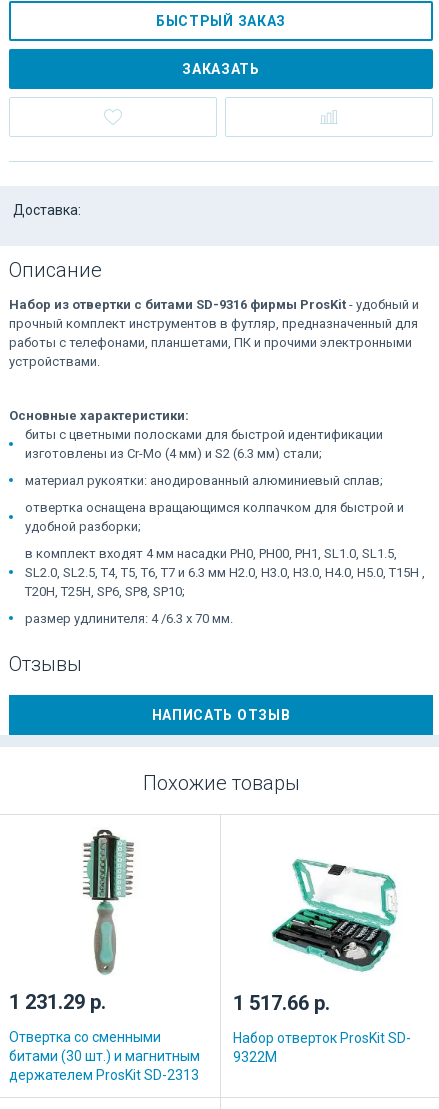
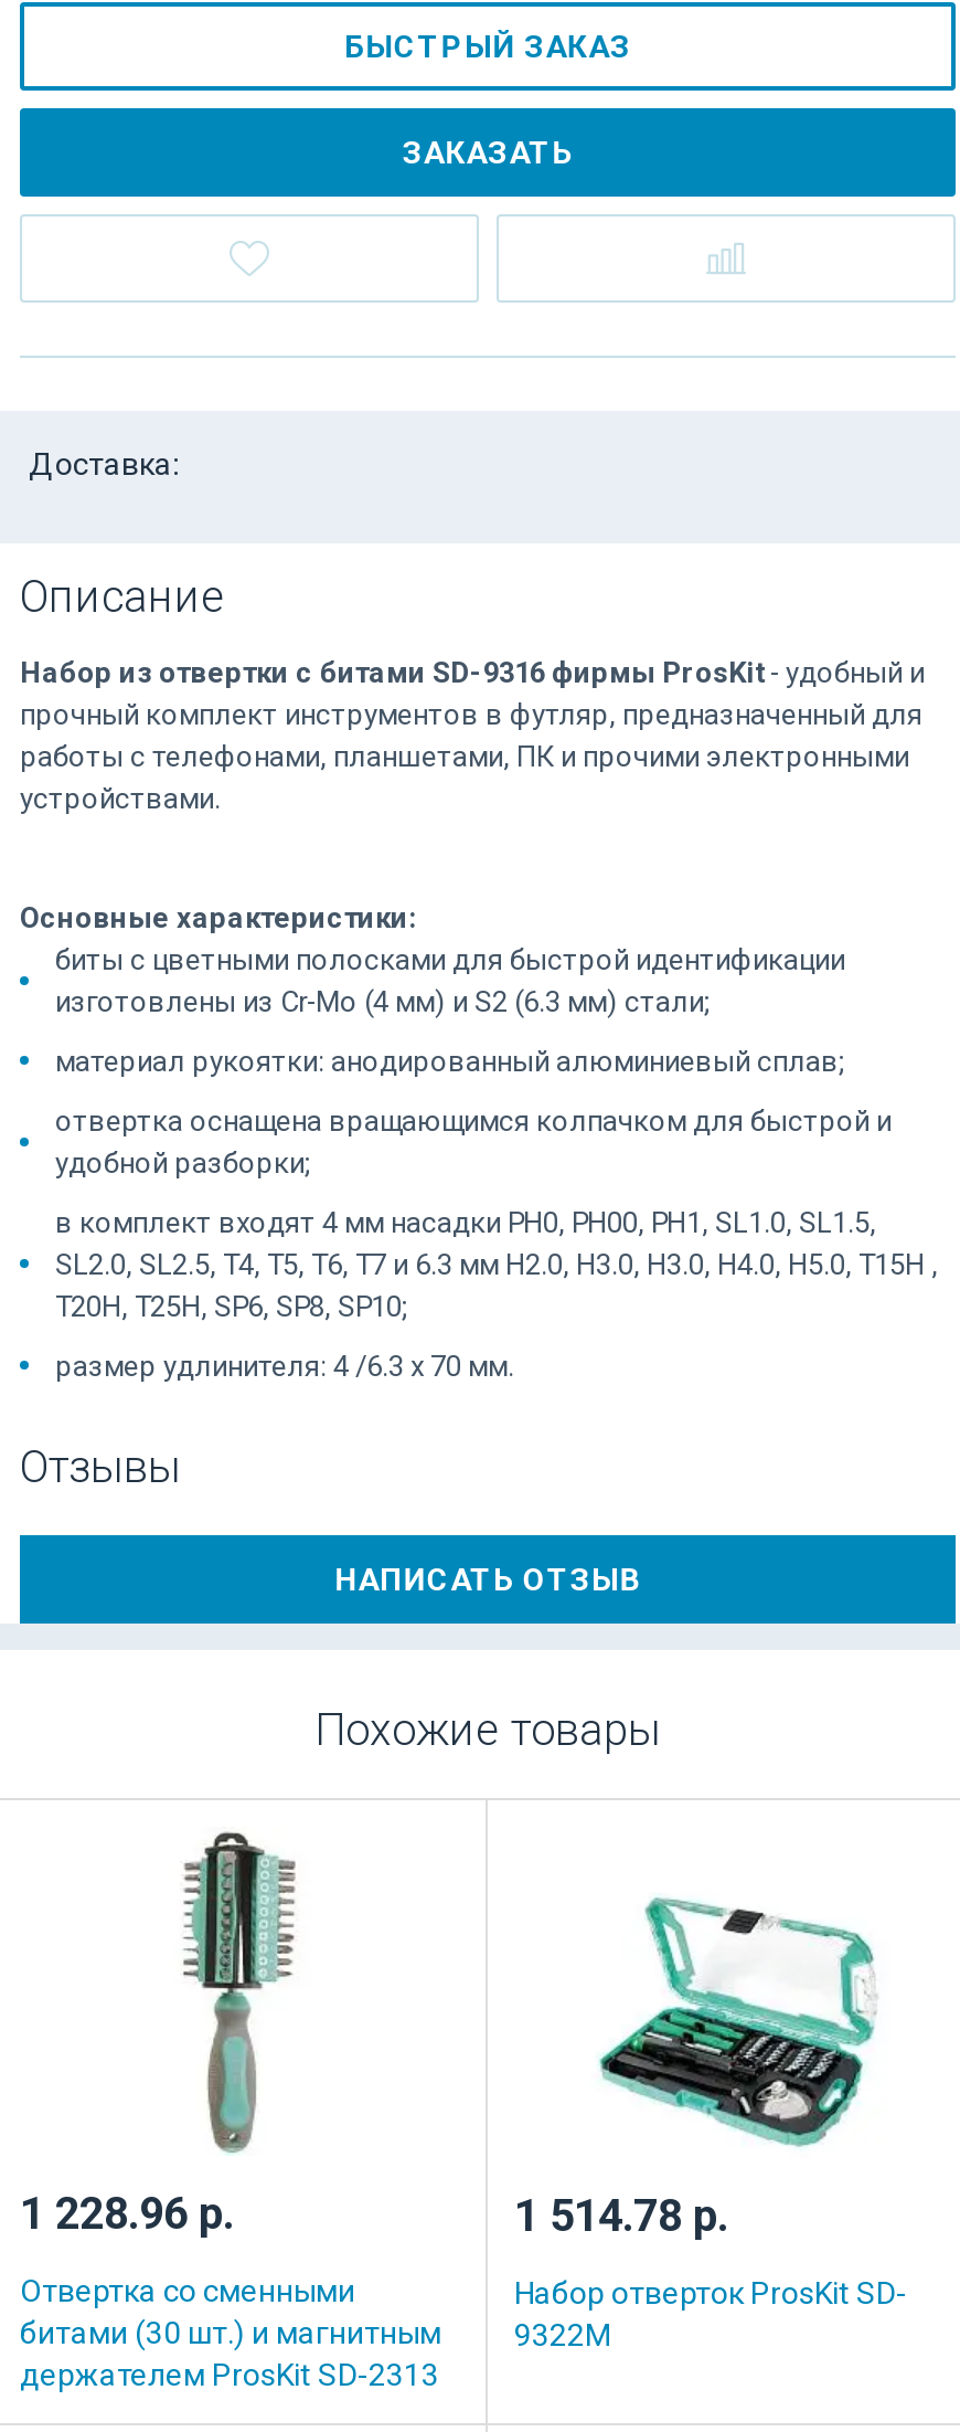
- 1 231.29 р.
+ 1 228.96 р.

- 1 517.66 р.
+ 1 514.78 р.
